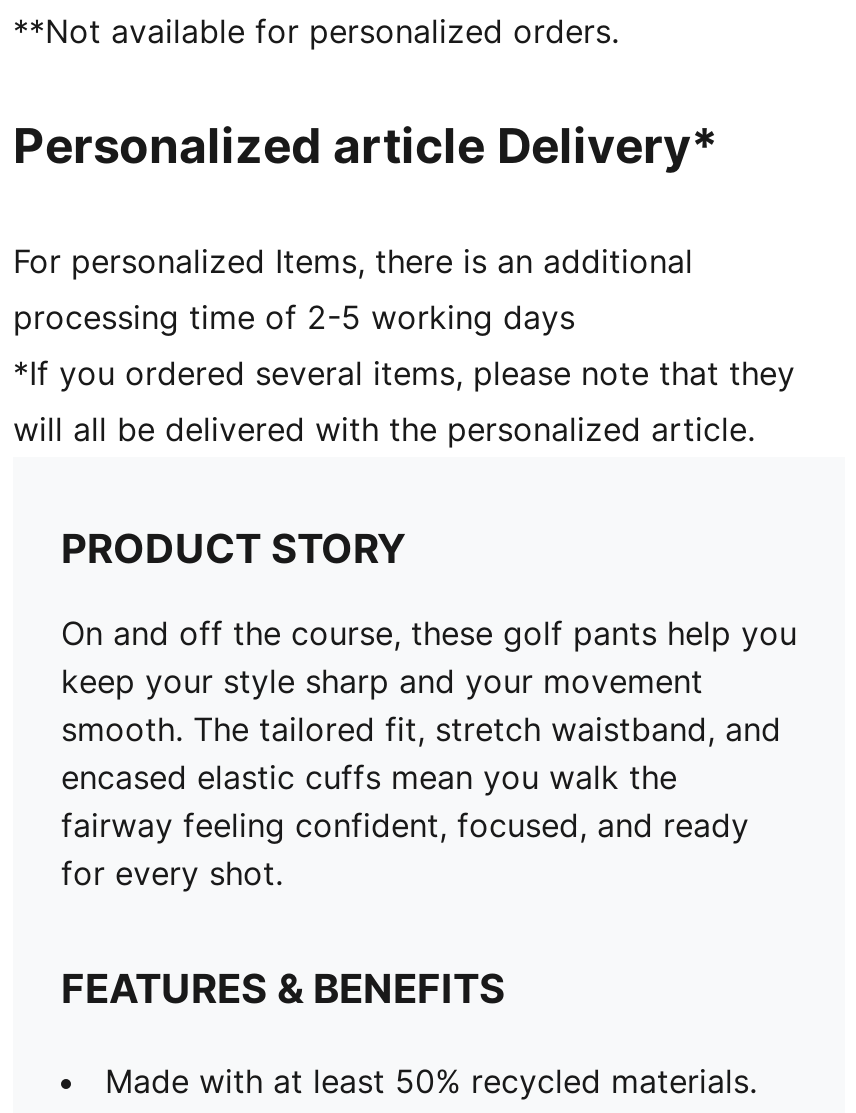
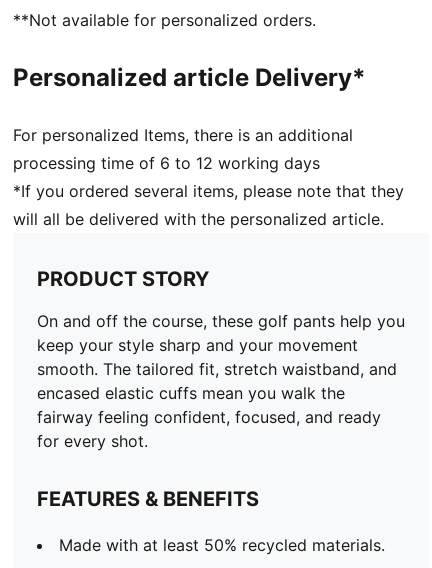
- processing time of 2-5 working days
+ processing time of 6 to 12 working days
